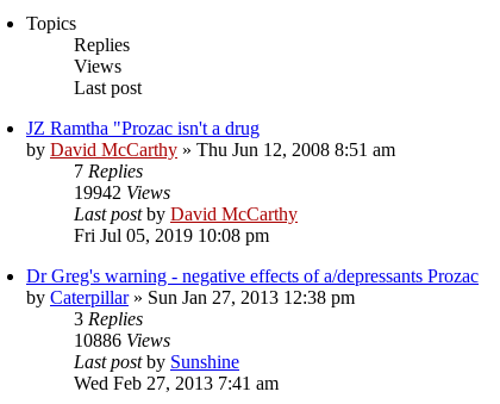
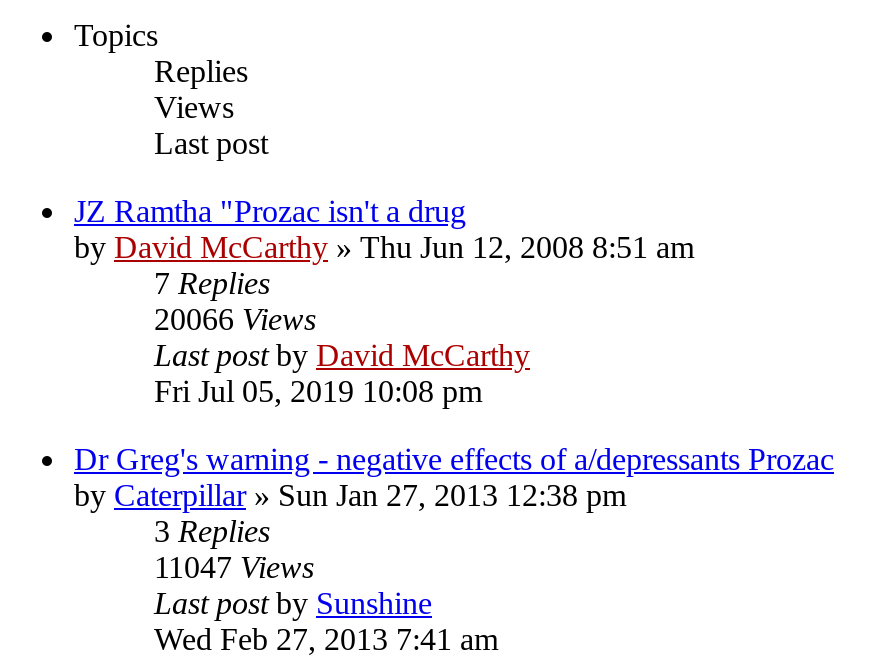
- 19942 Views
+ 20066 Views

- 10886 Views
+ 11047 Views
